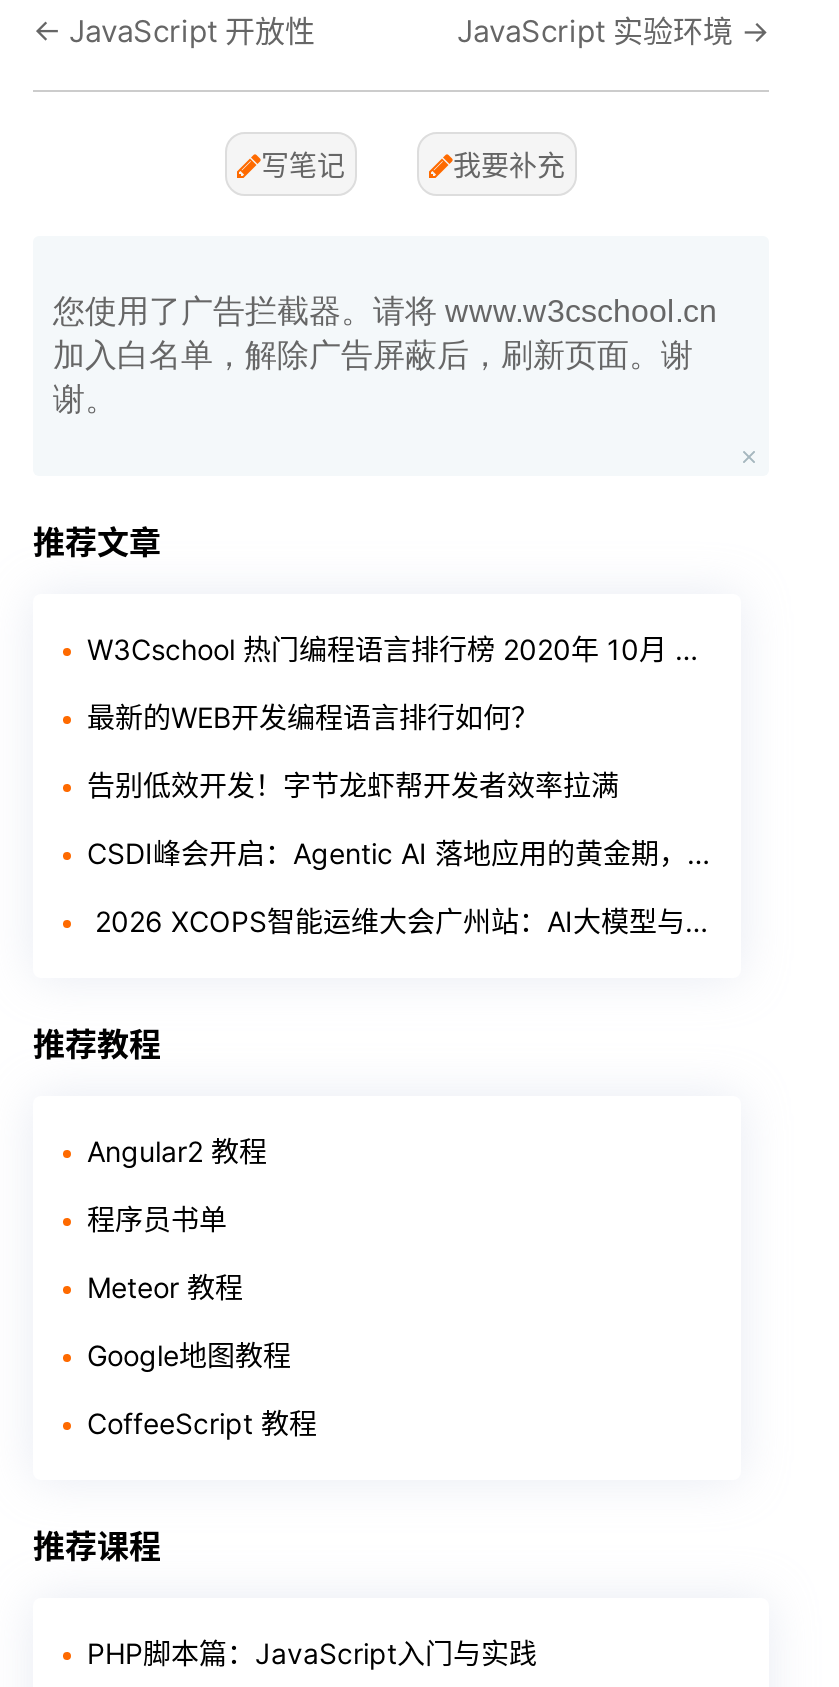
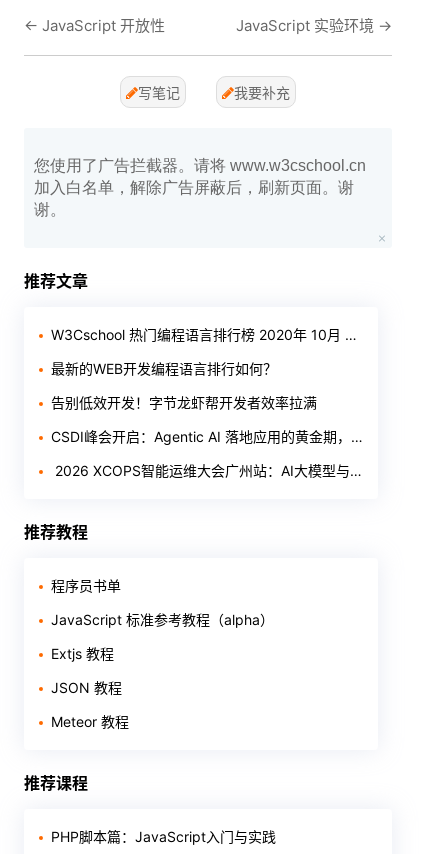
- Angular2 教程

moved up: 程序员书单

+ JavaScript 标准参考教程（alpha）
+ Extjs 教程
+ JSON 教程

moved down: Meteor 教程

- Google地图教程
- CoffeeScript 教程
